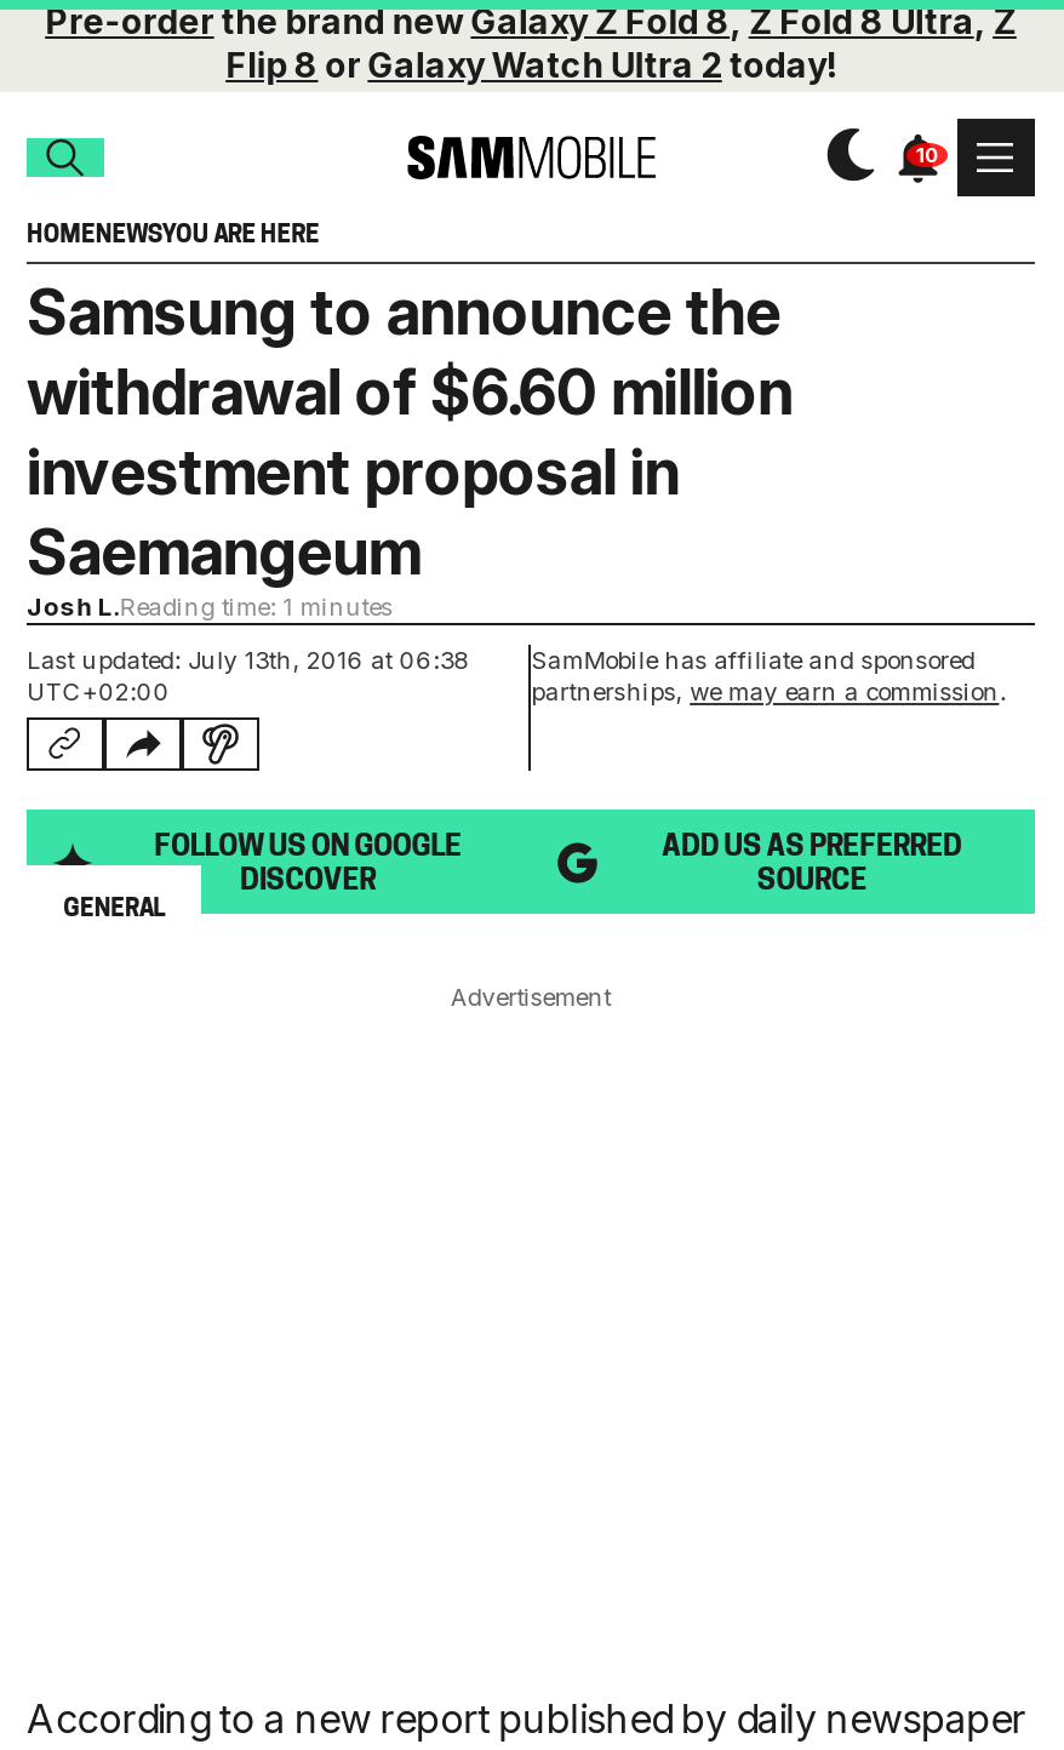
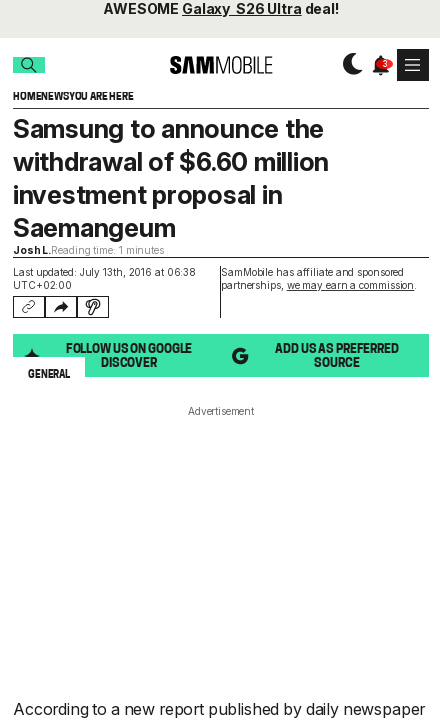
- Pre-order the brand new Galaxy Z Fold 8, Z Fold 8 Ultra, Z
- Flip 8 or Galaxy Watch Ultra 2 today!
+ AWESOME Galaxy S26 Ultra deal!
